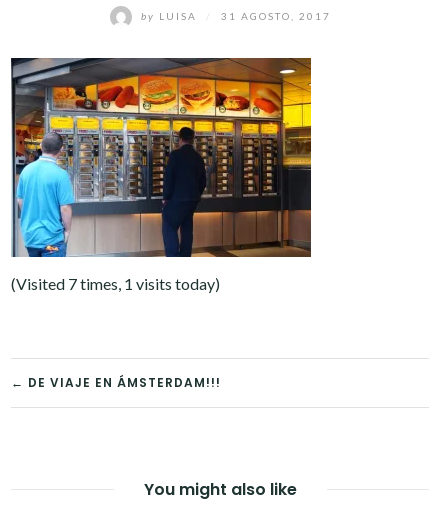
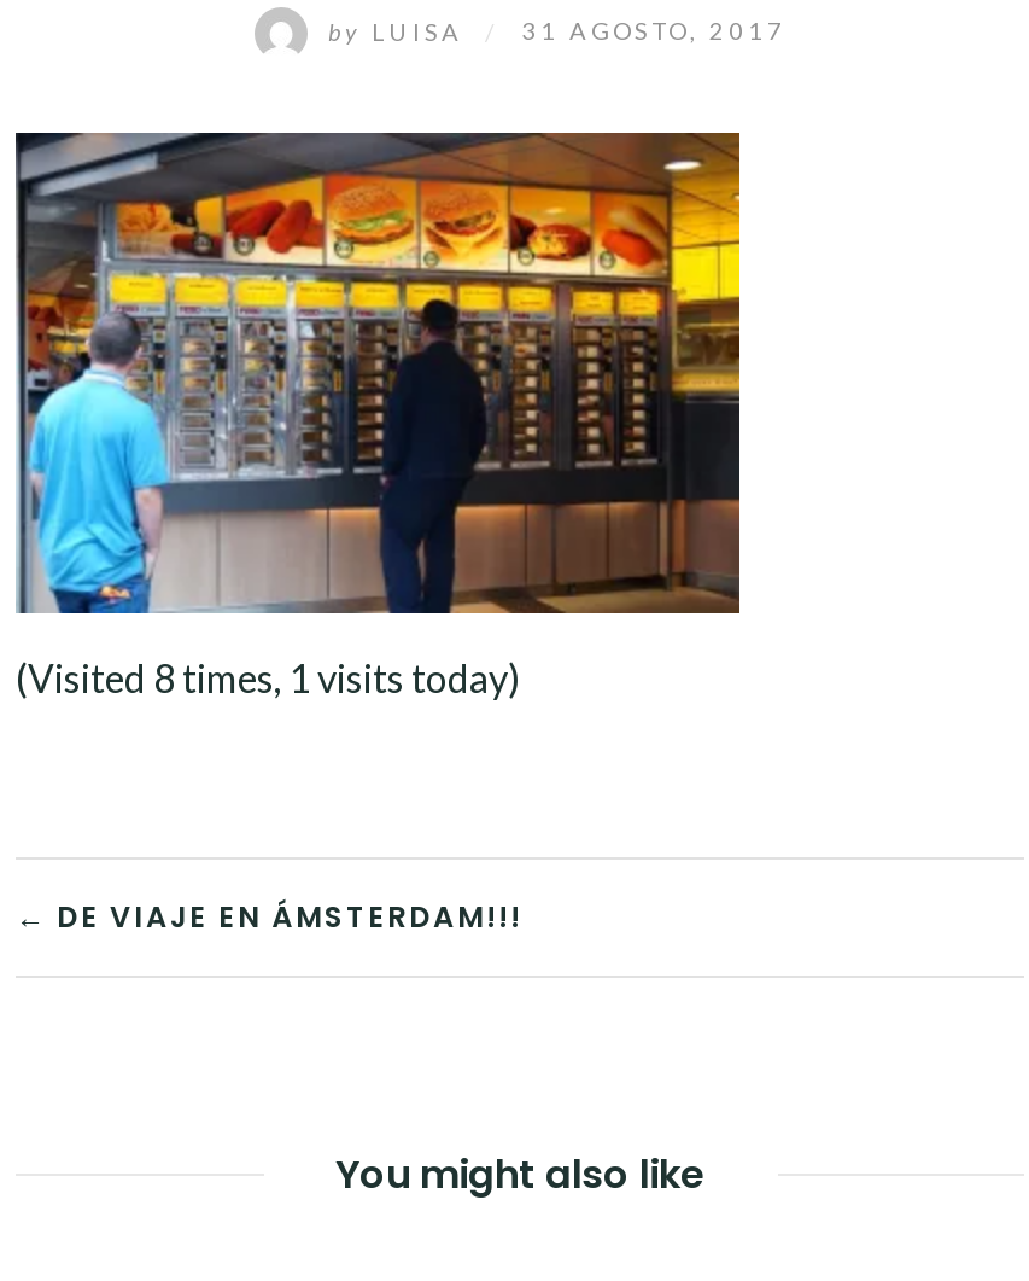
- (Visited 7 times, 1 visits today)
+ (Visited 8 times, 1 visits today)
